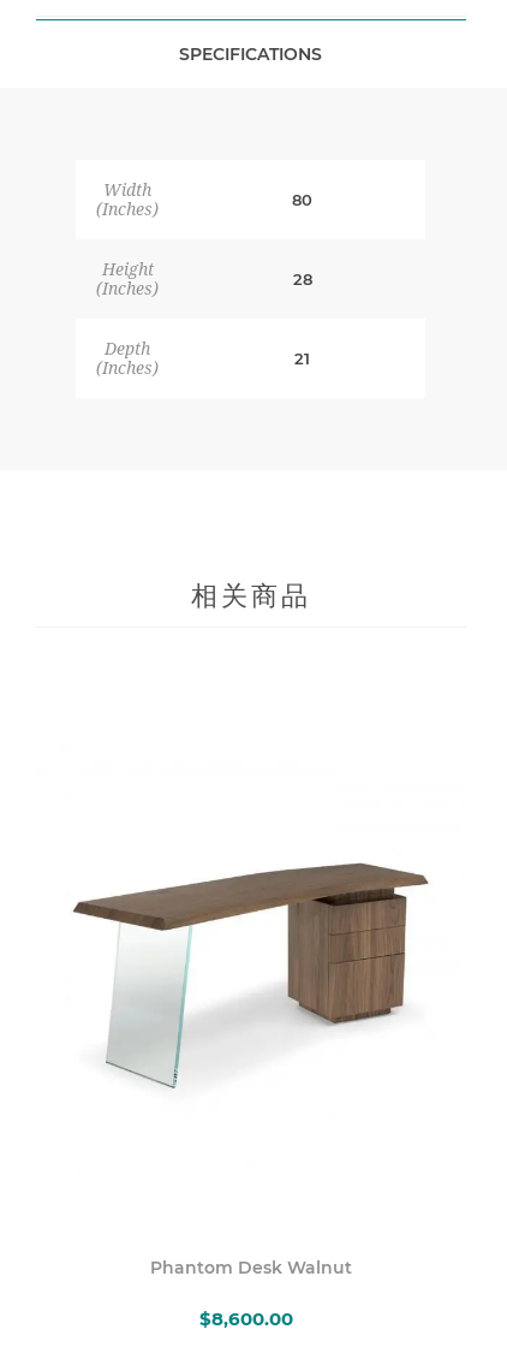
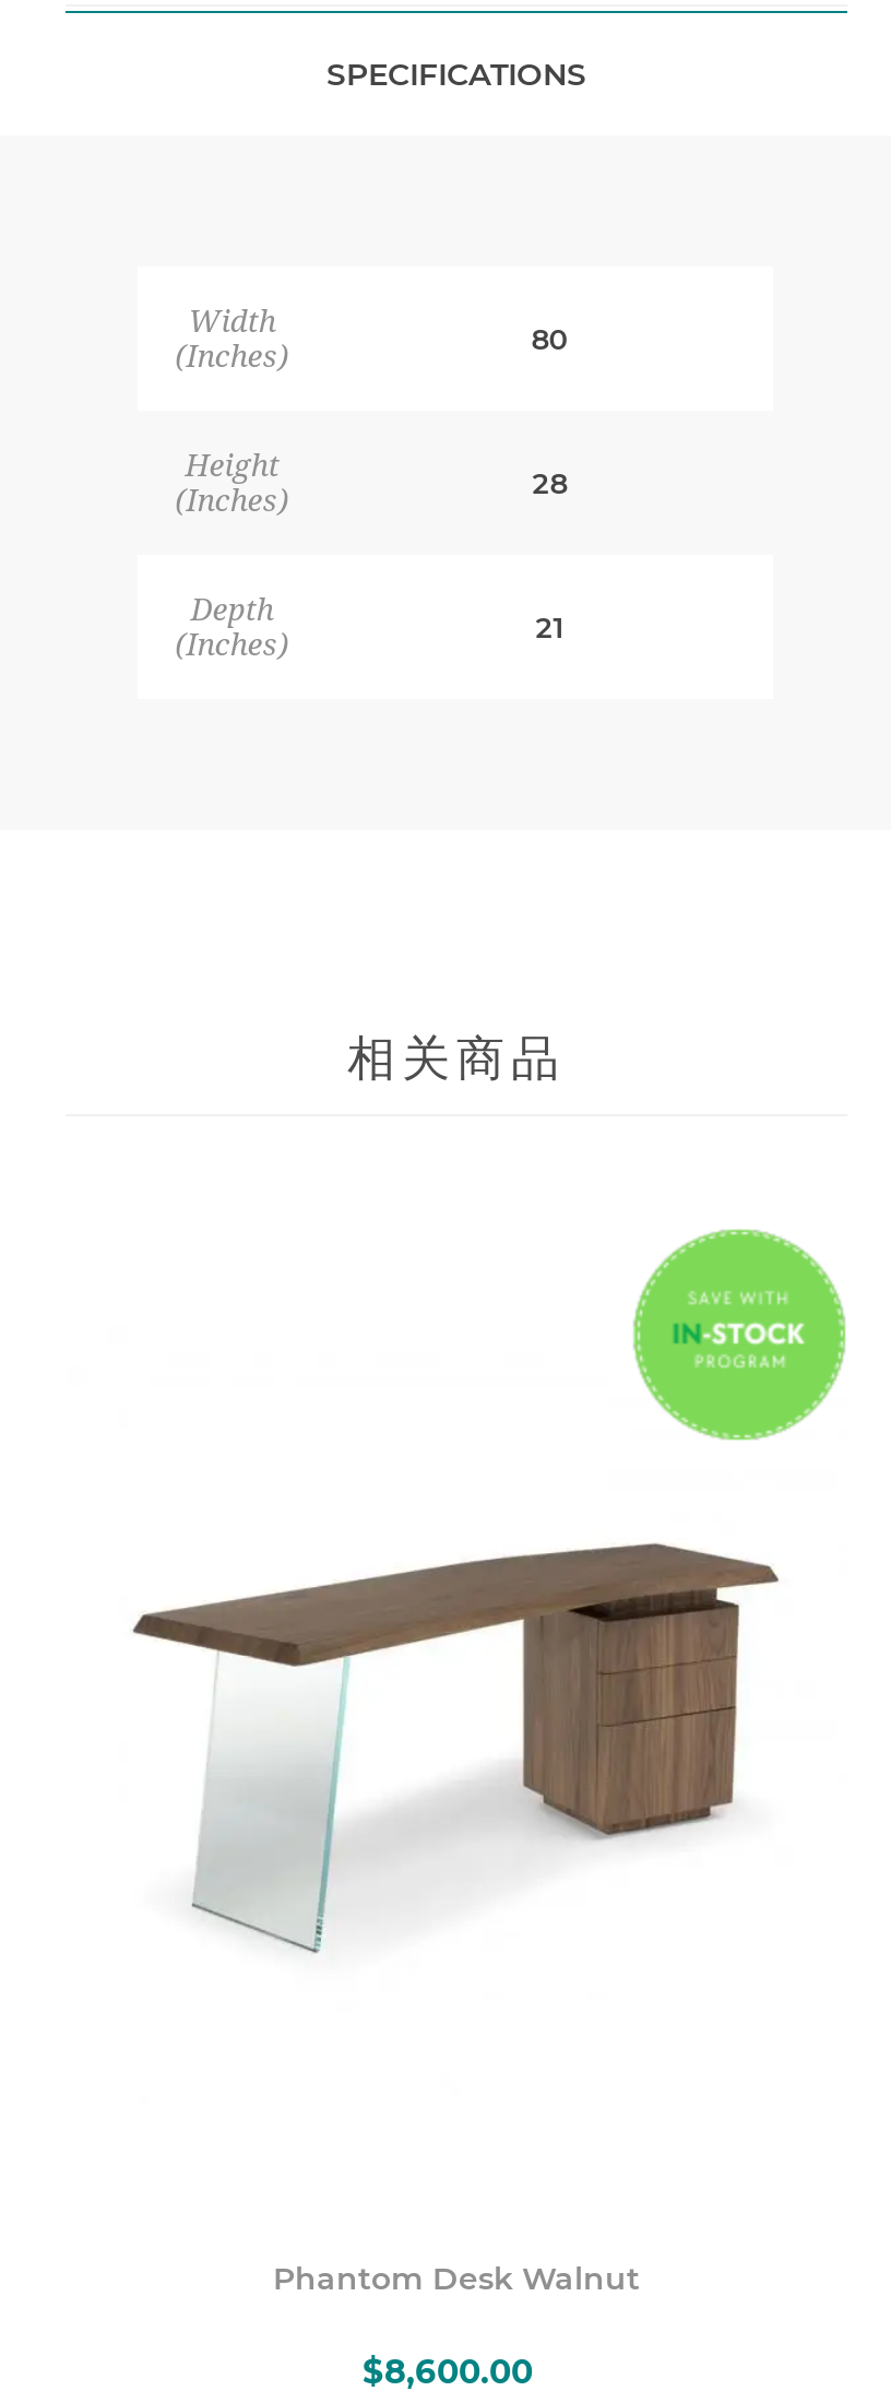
+ [image]
